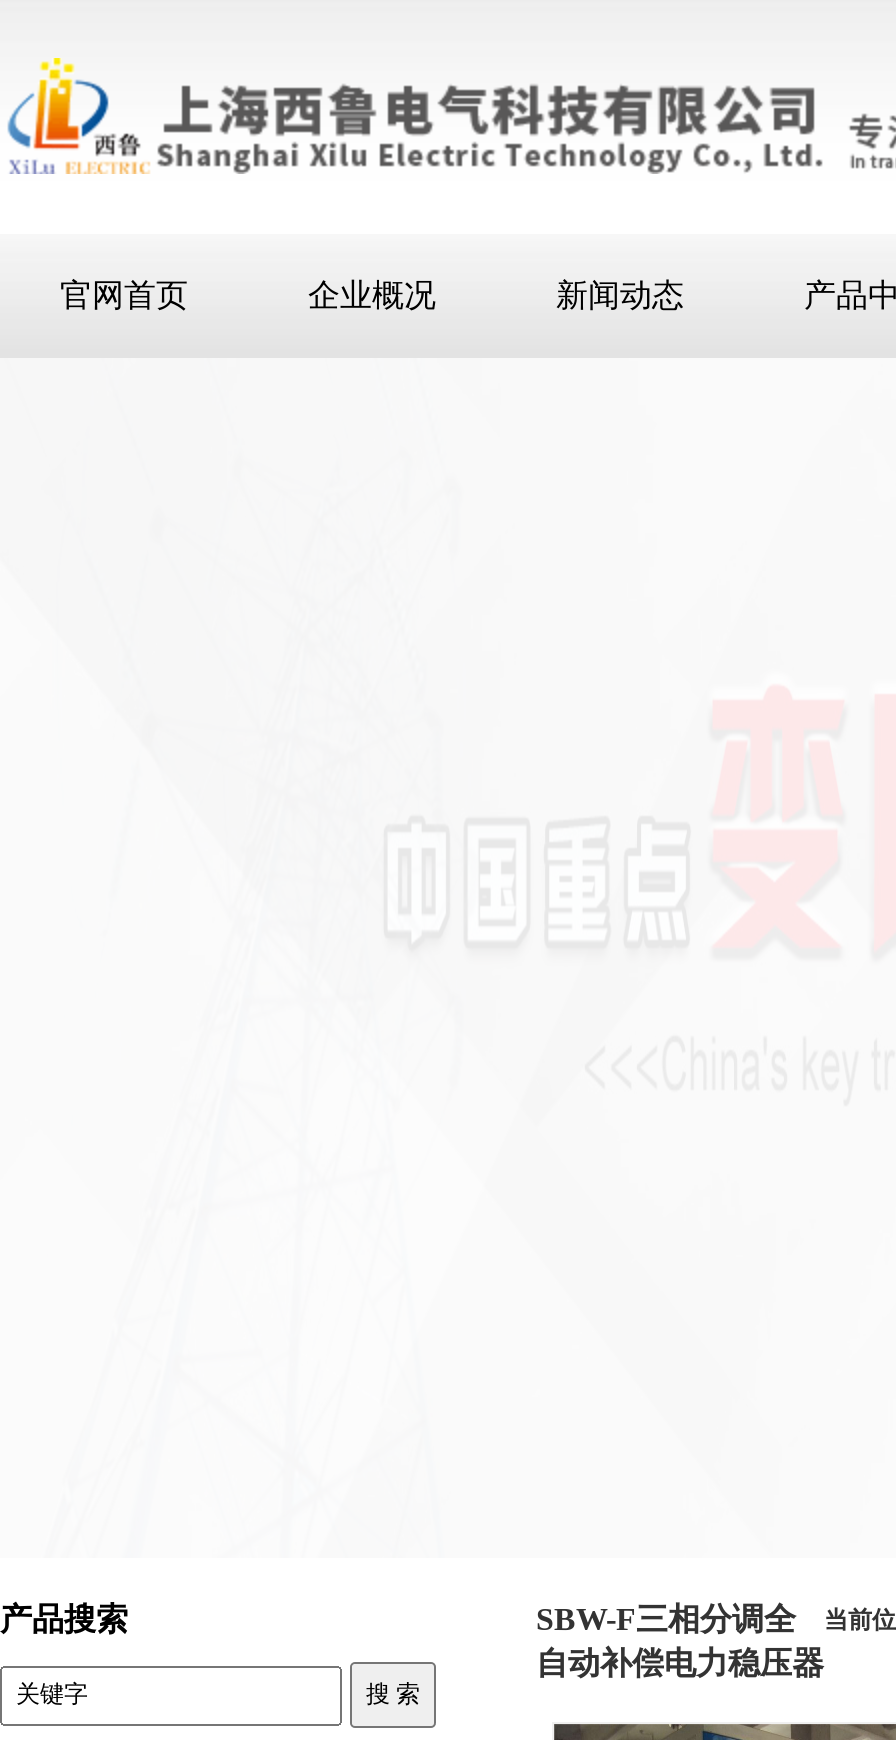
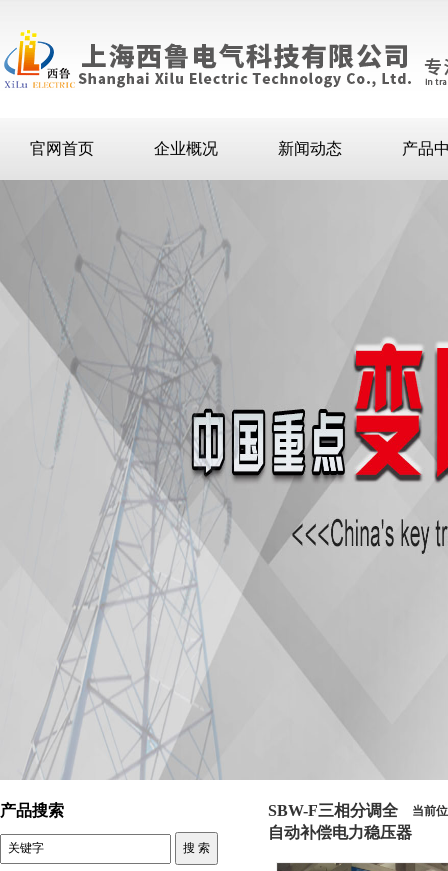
+ [image]
